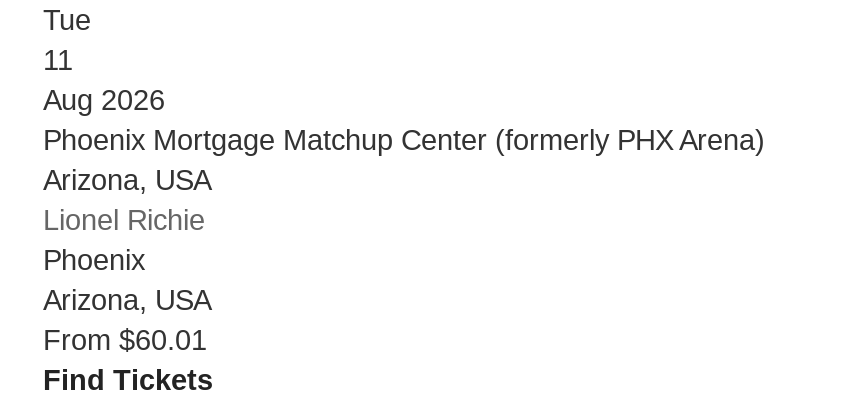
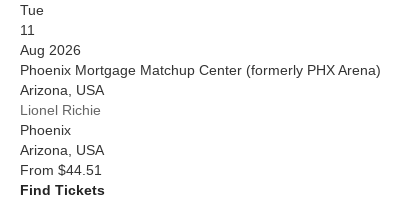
- From $60.01
+ From $44.51
